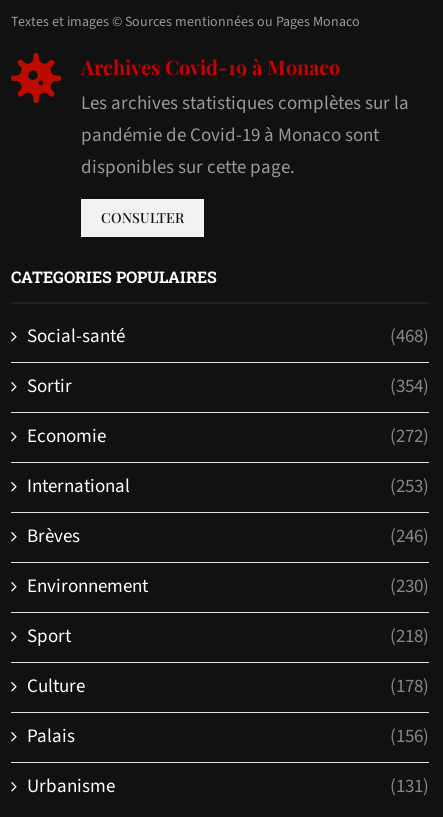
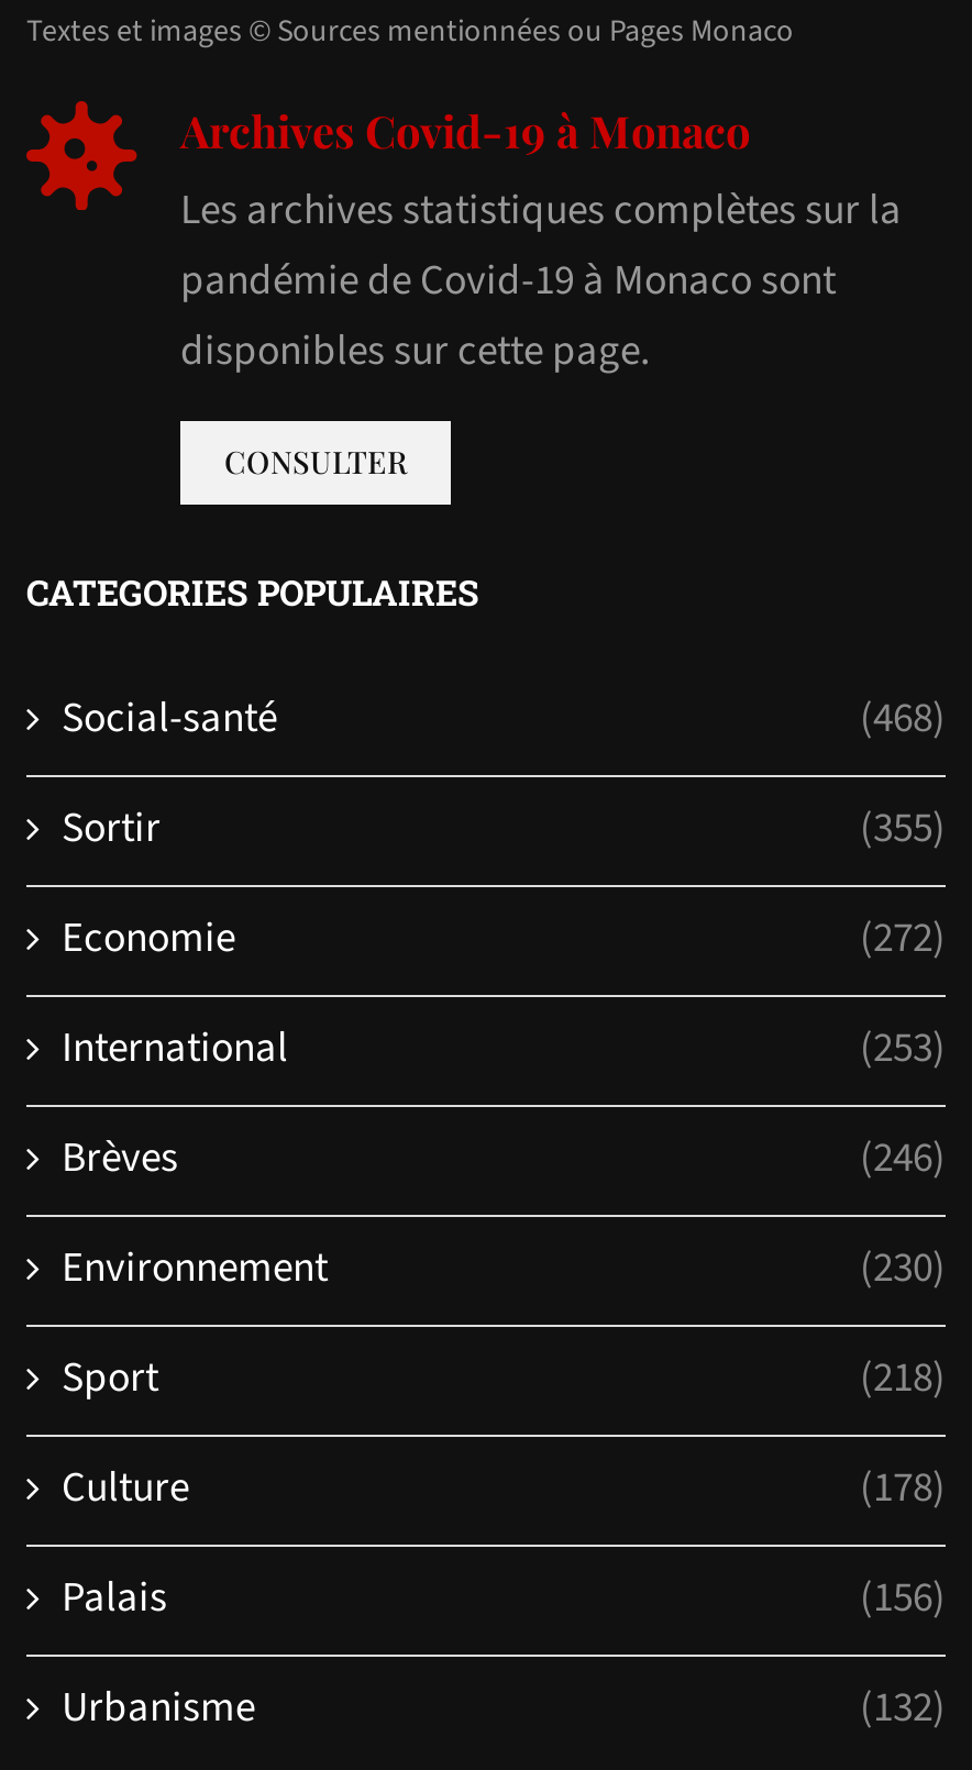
- (354)
+ (355)

- (131)
+ (132)
